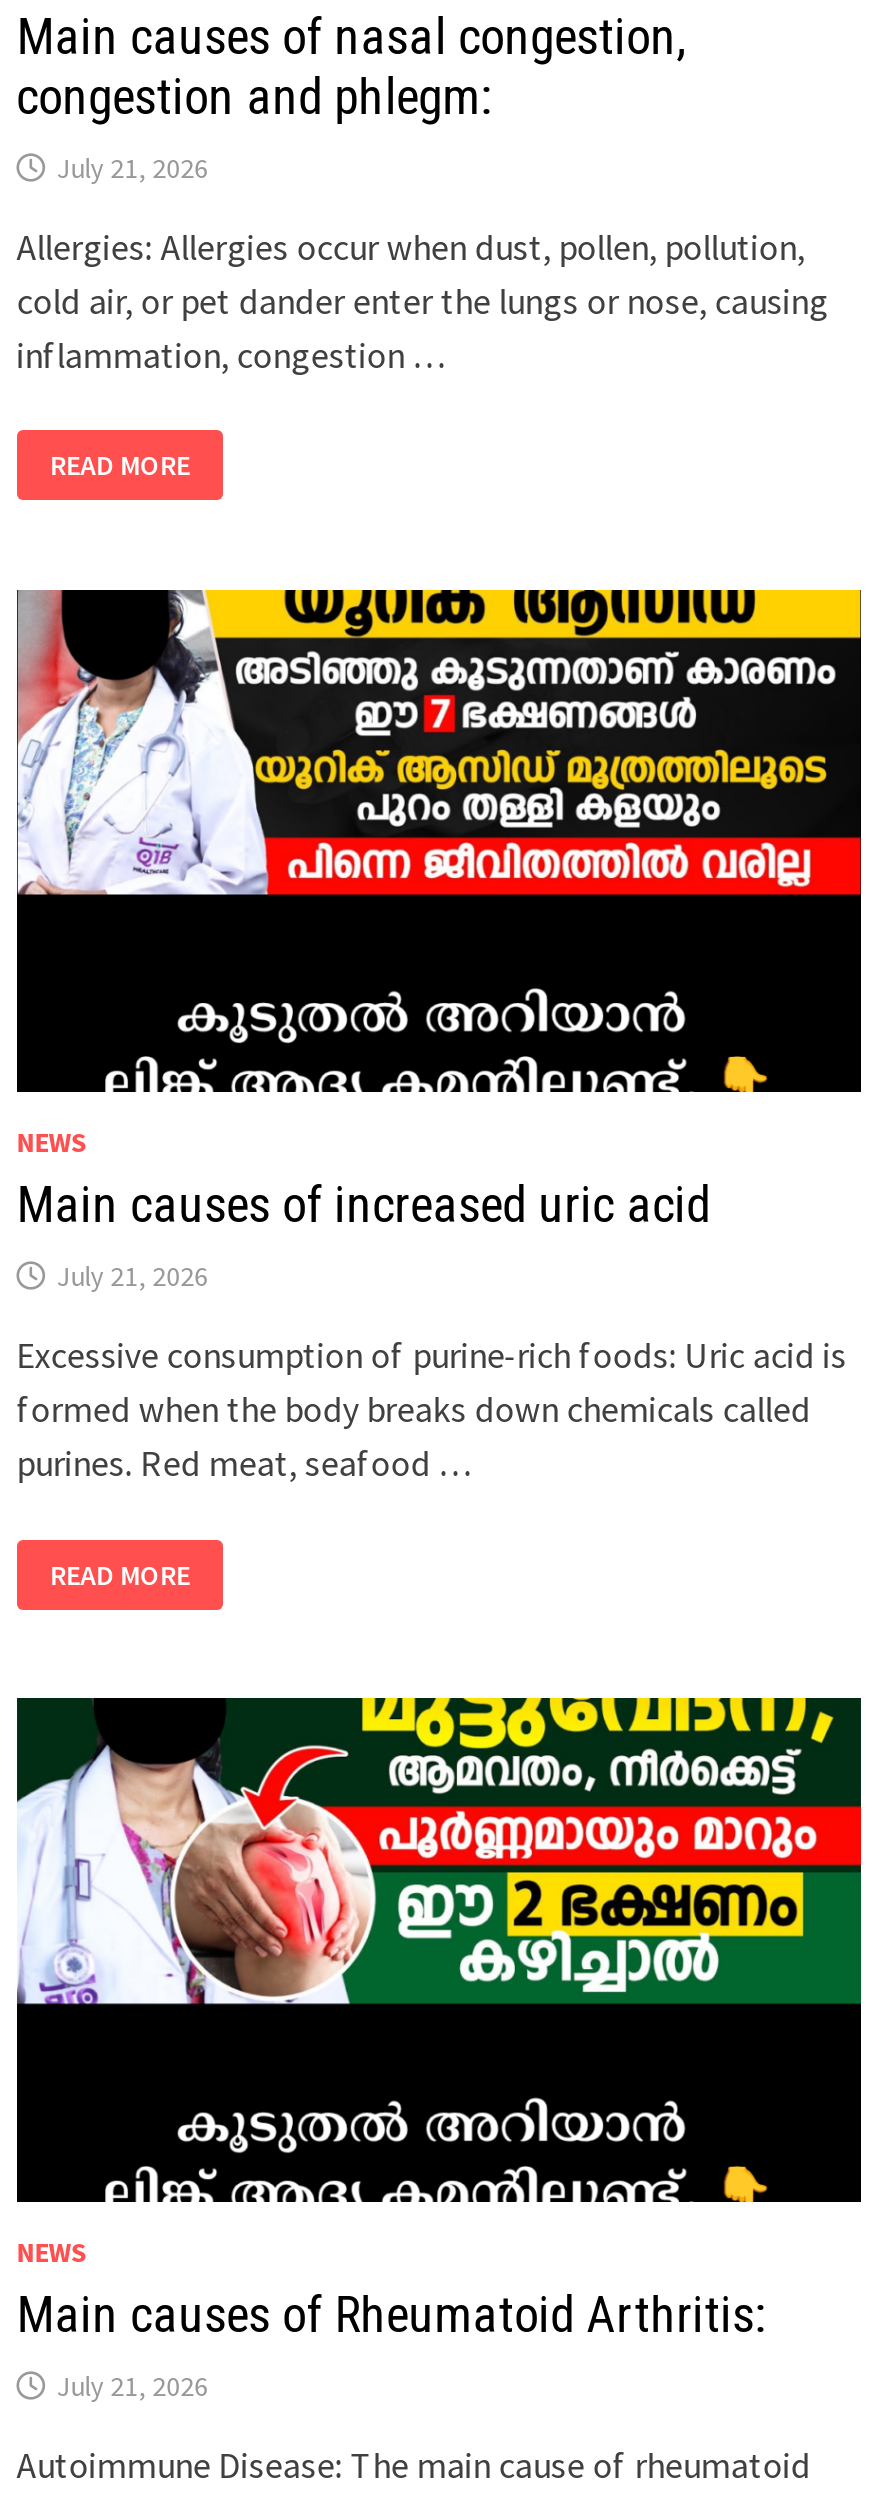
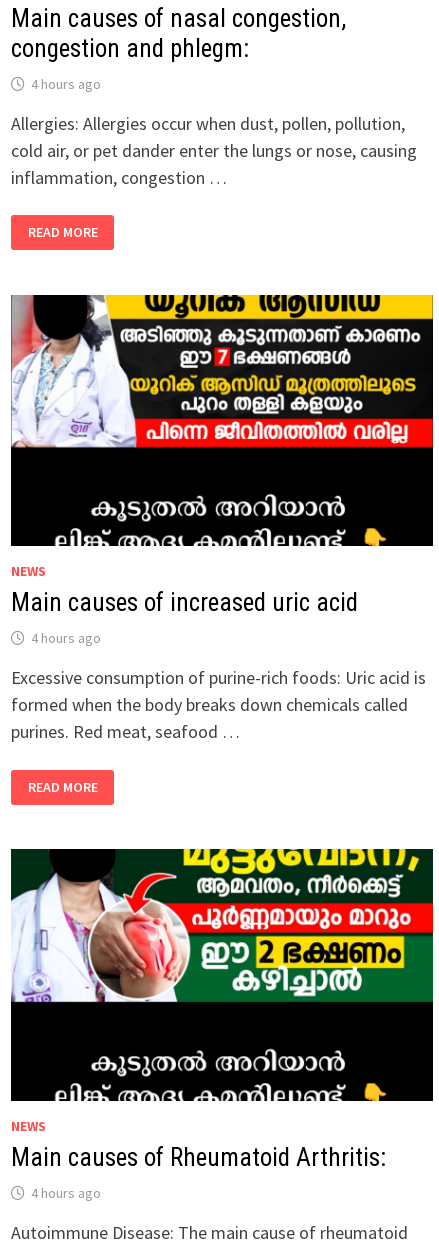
- July 21, 2026
+ 4 hours ago

- July 21, 2026
+ 4 hours ago

- July 21, 2026
+ 4 hours ago
